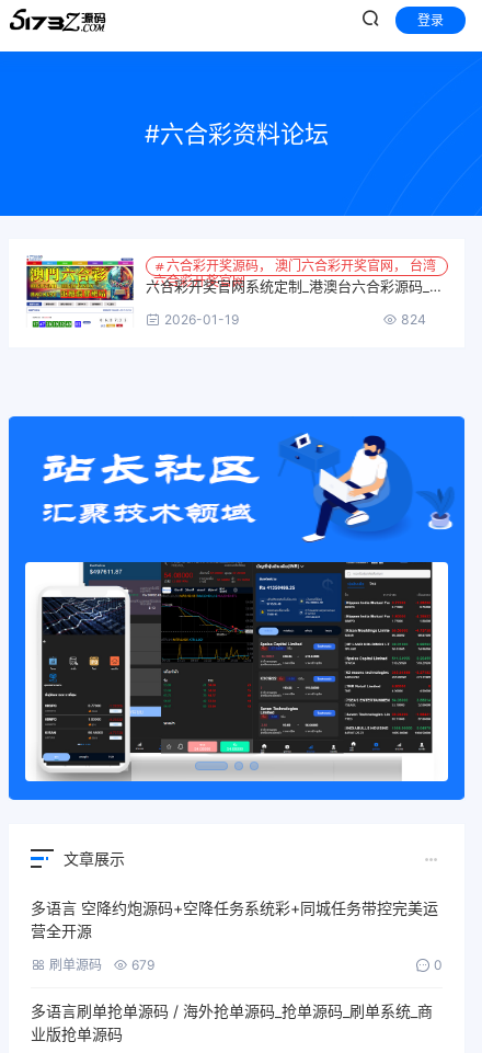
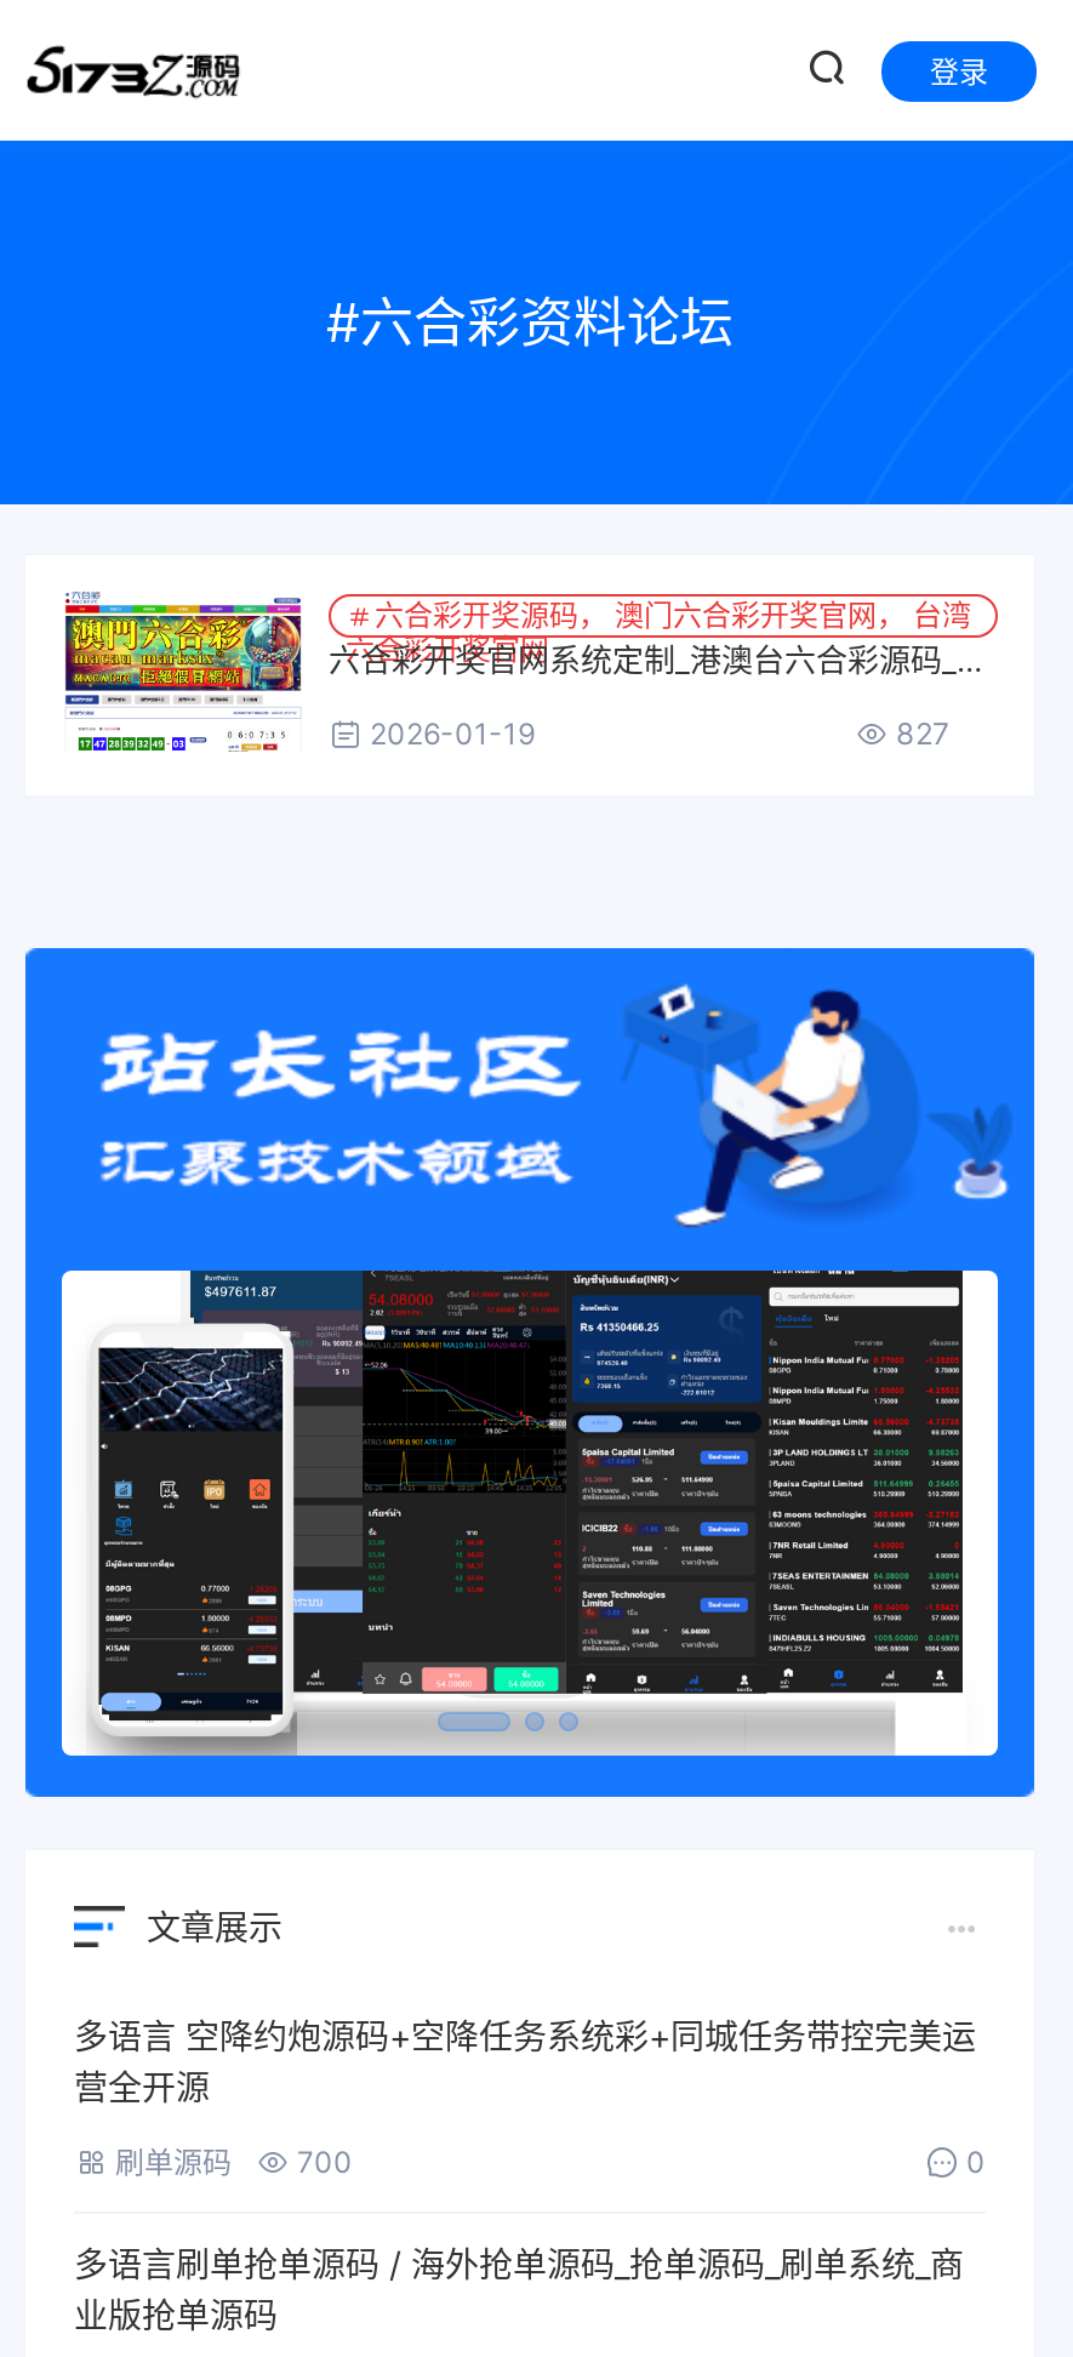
- 824
+ 827

- 刷单源码 679
+ 刷单源码 700
